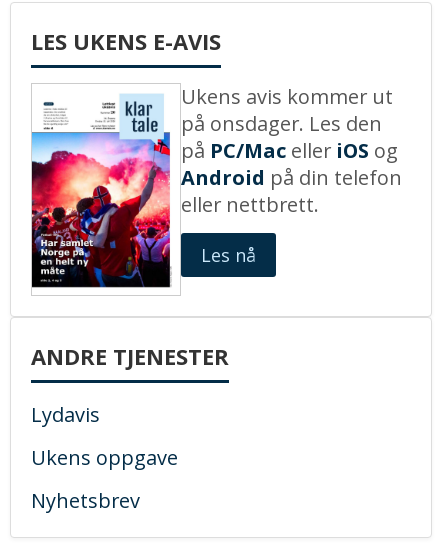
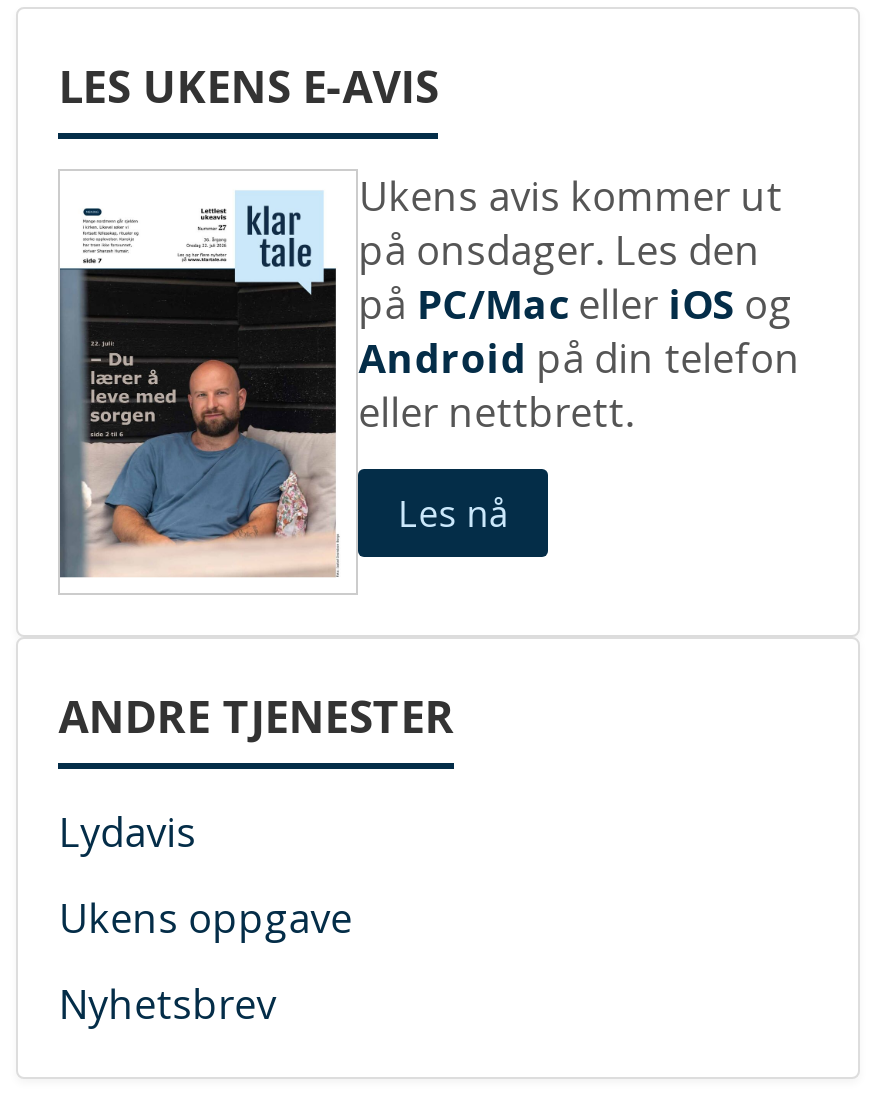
- [image]
+ [image]
